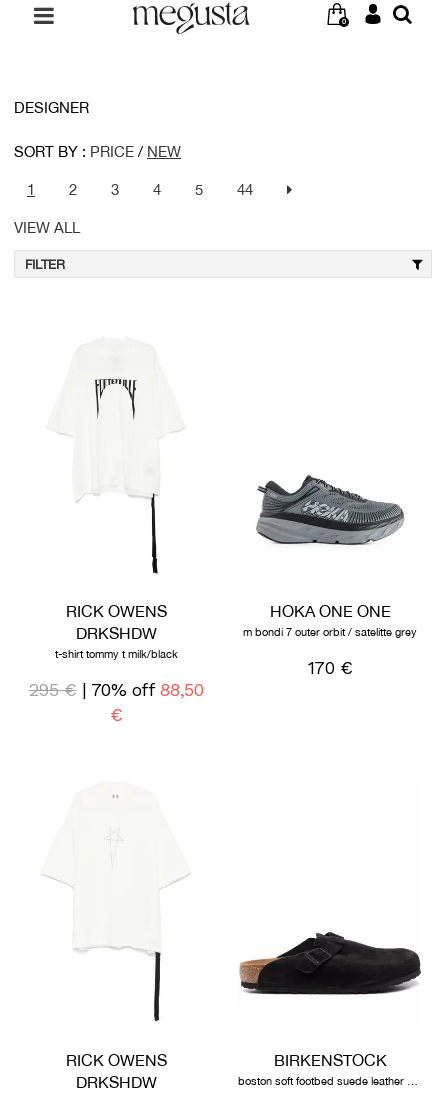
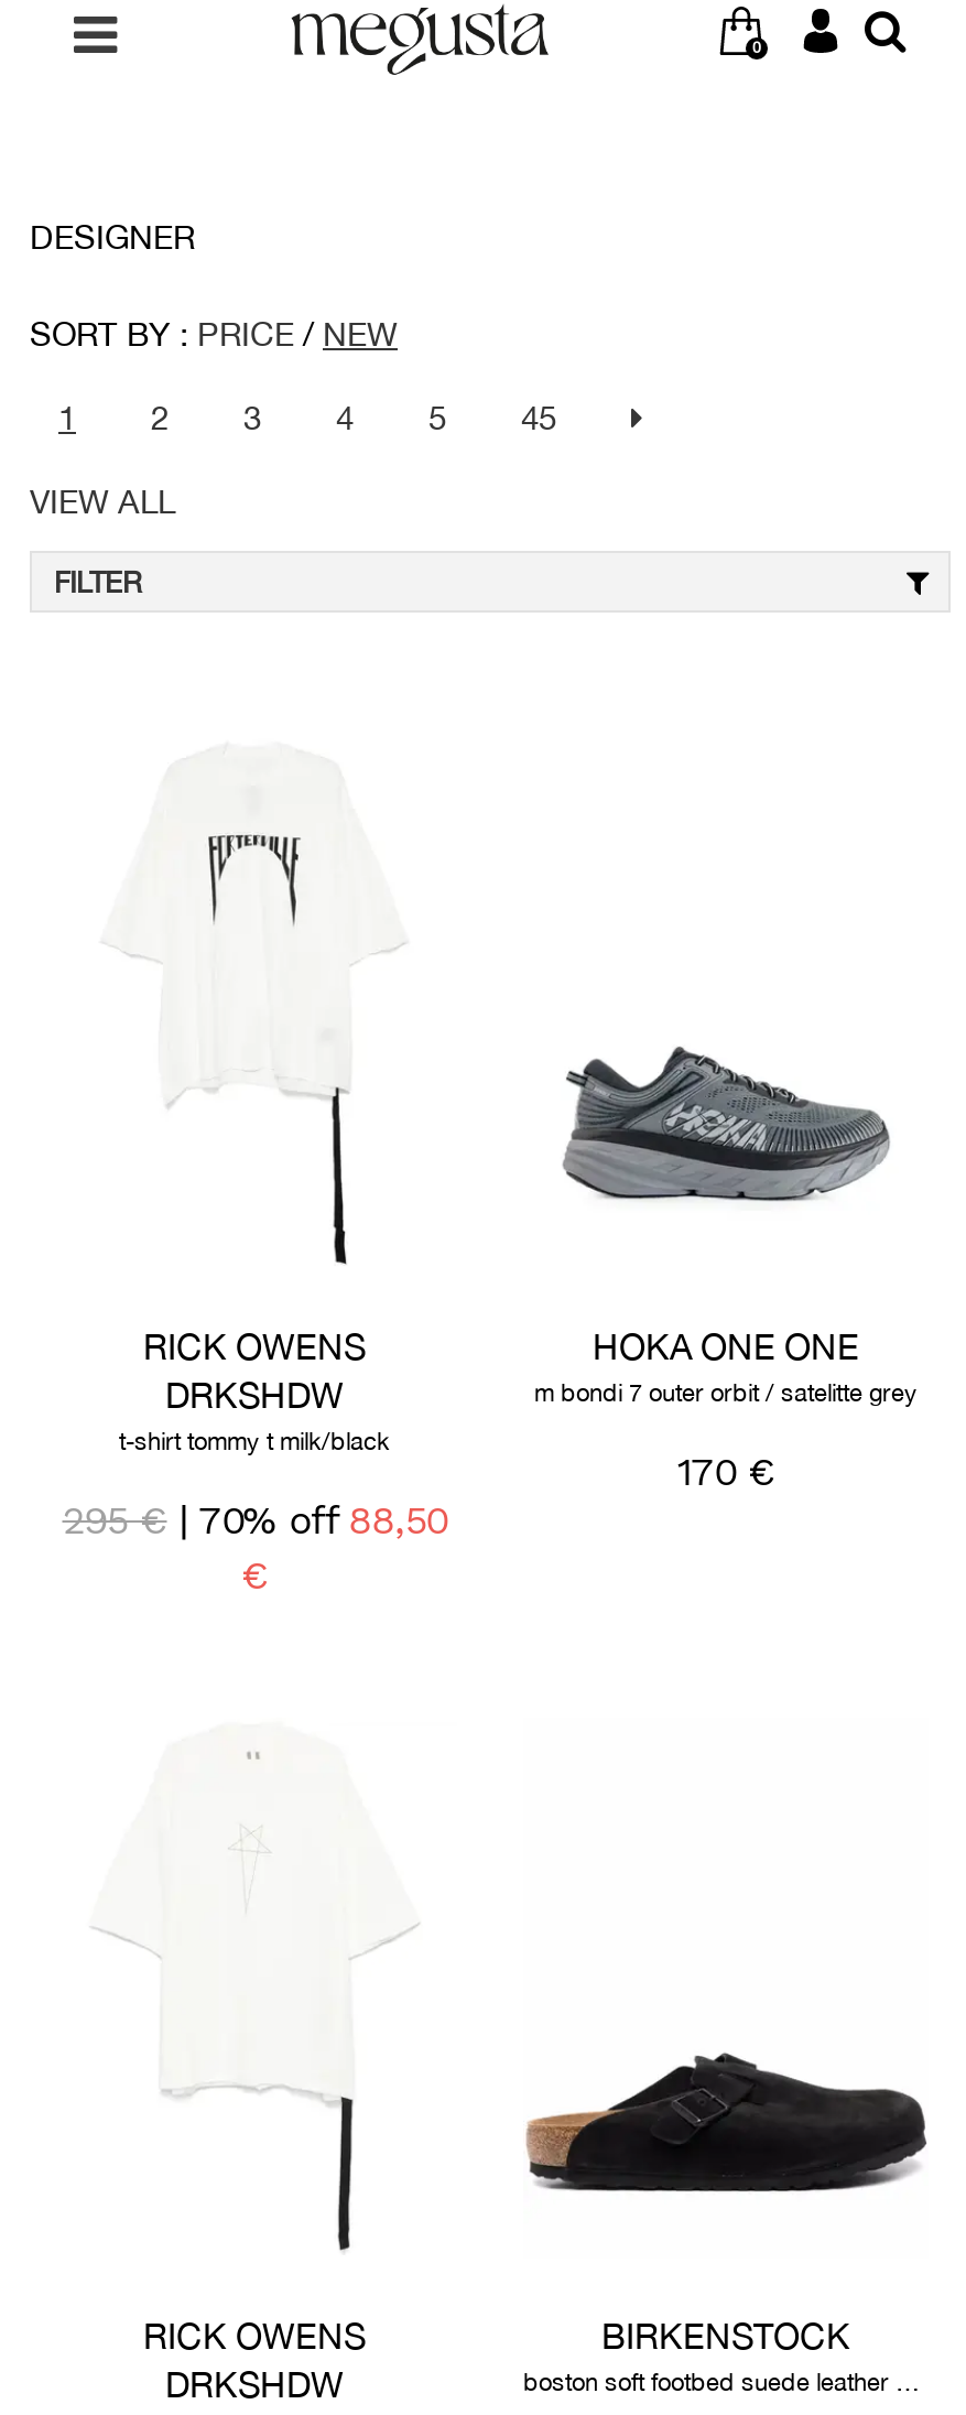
- 1 2 3 4 5 44
+ 1 2 3 4 5 45
